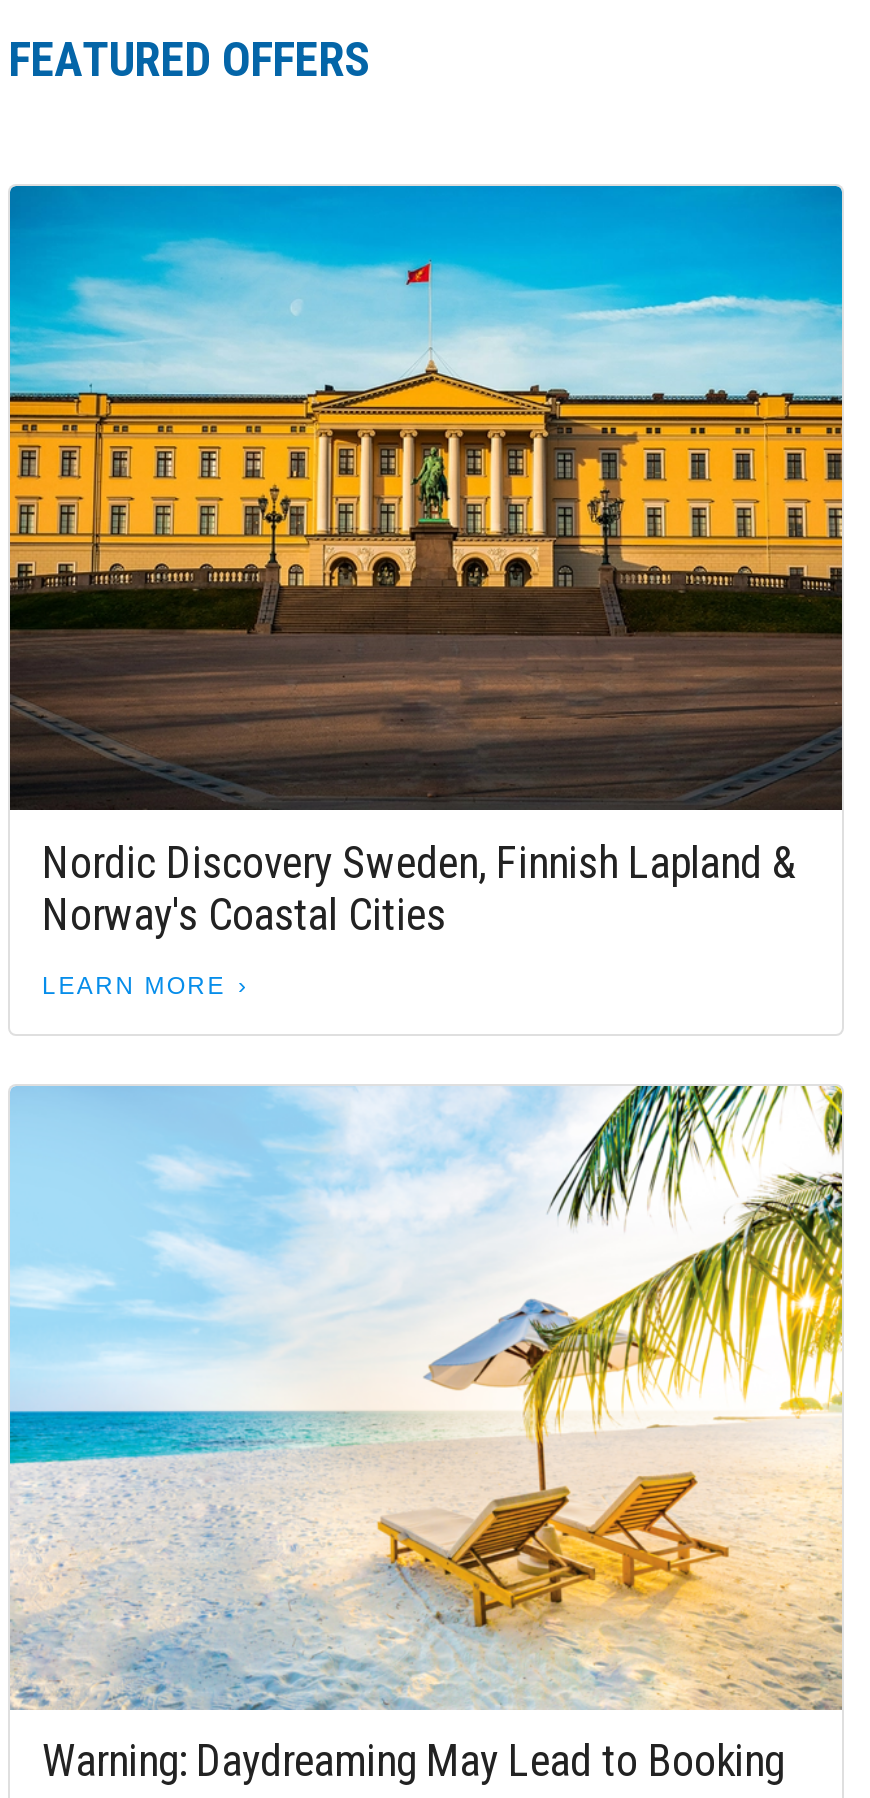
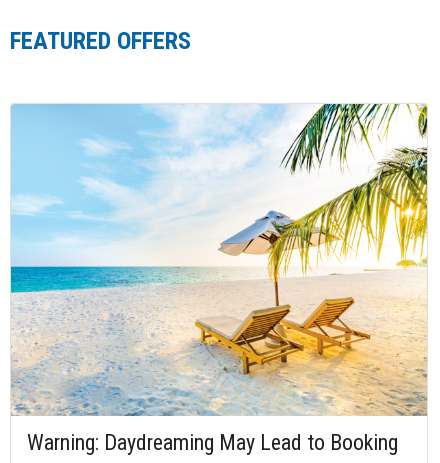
- [image]
- Nordic Discovery Sweden, Finnish Lapland &
- Norway's Coastal Cities
- LEARN MORE
